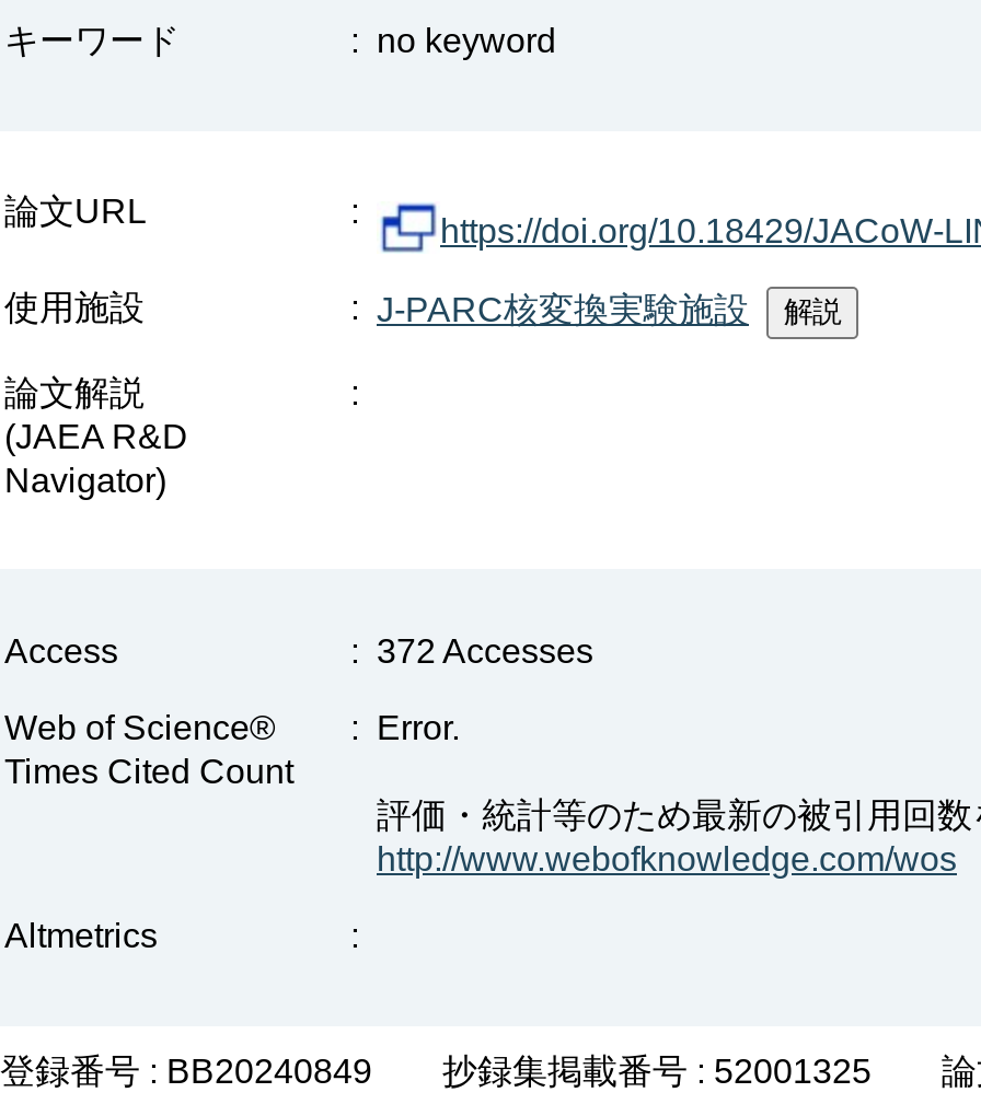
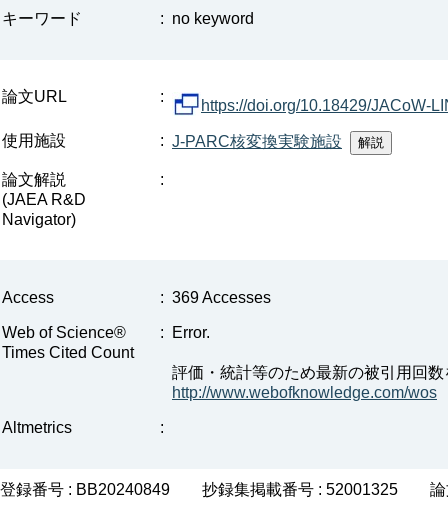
- : 372 Accesses
+ : 369 Accesses
